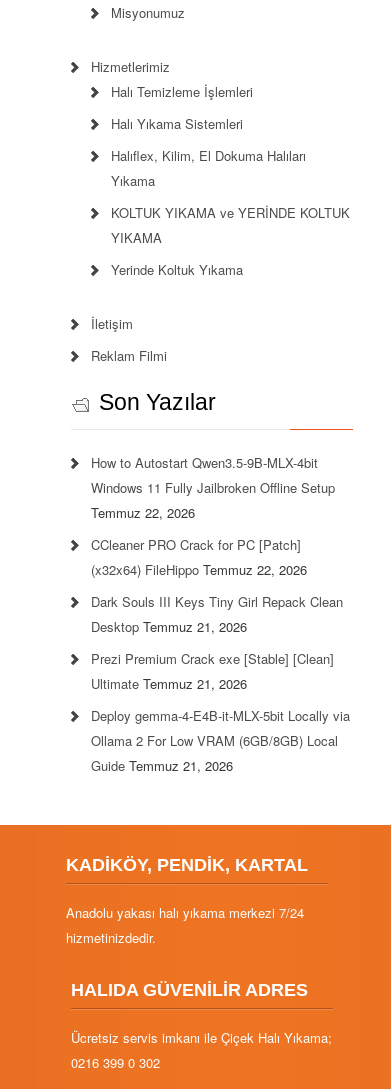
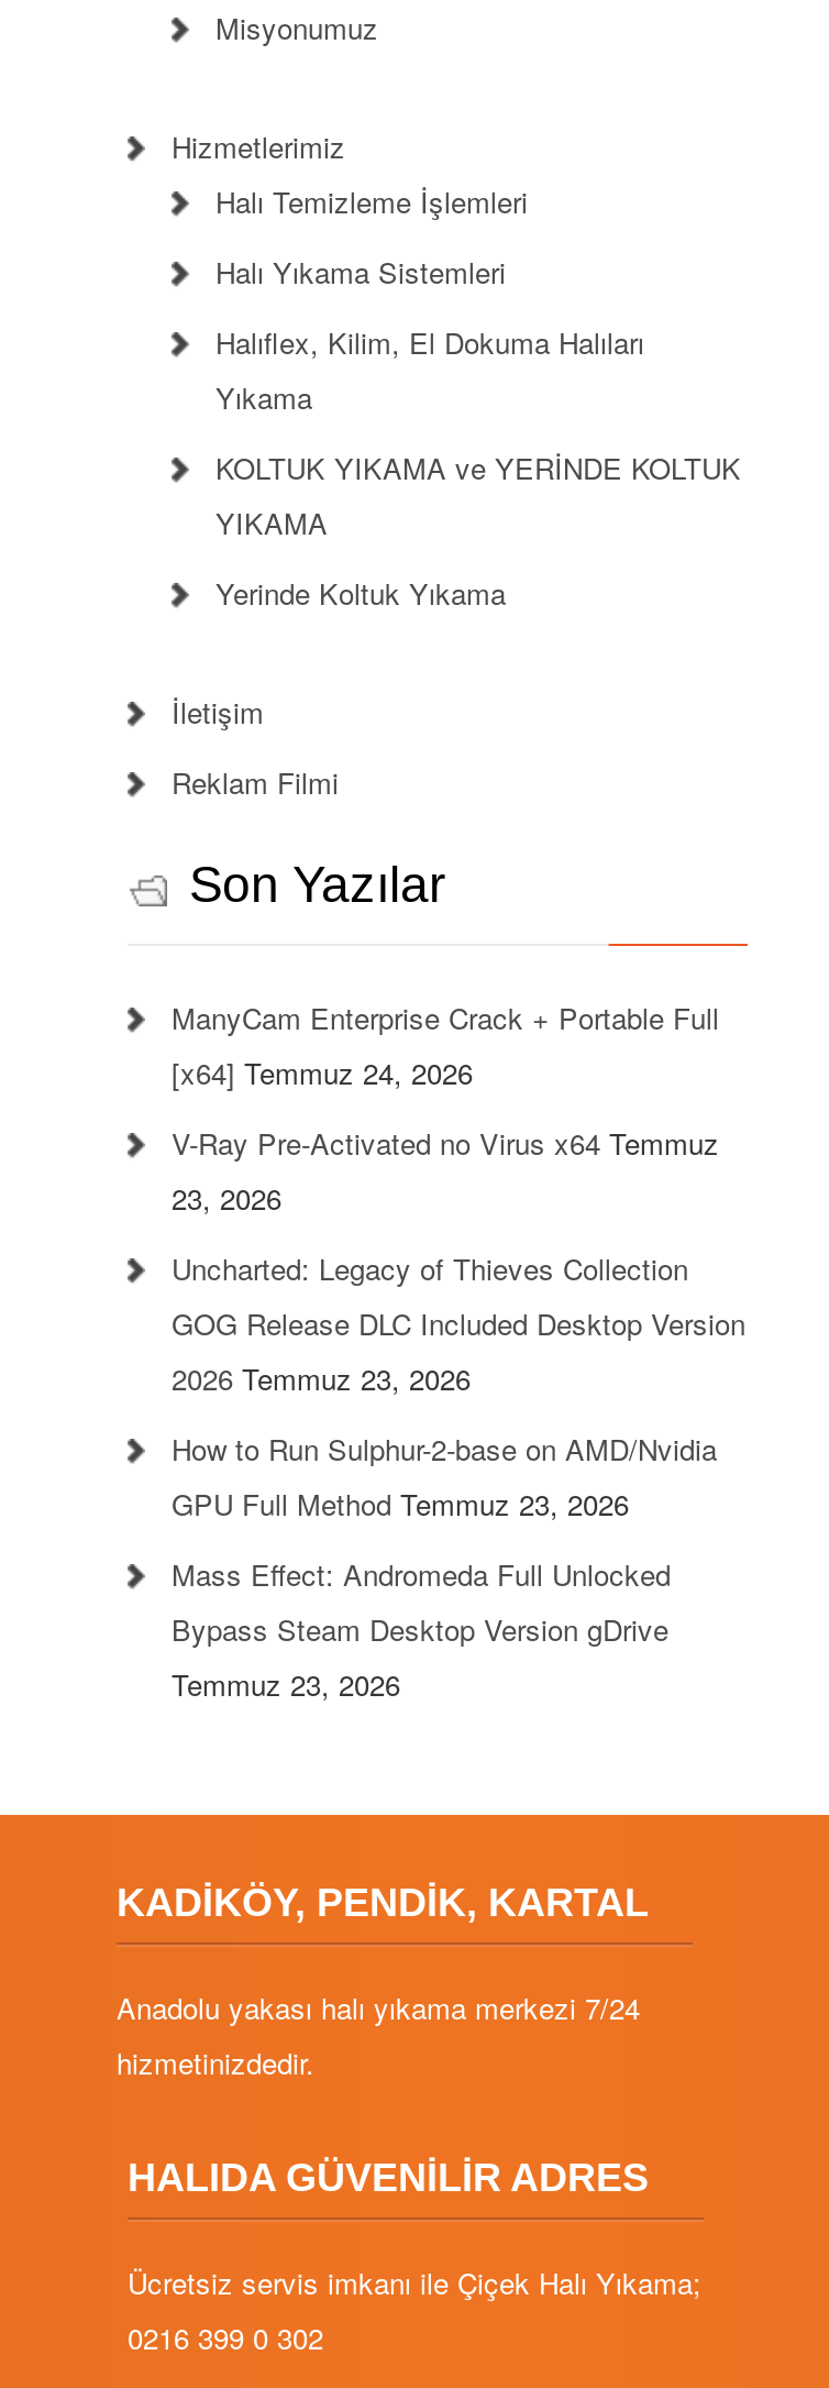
- How to Autostart Qwen3.5-9B-MLX-4bit
- Windows 11 Fully Jailbroken Offline Setup
- Temmuz 22, 2026
+ ManyCam Enterprise Crack + Portable Full
+ [x64] Temmuz 24, 2026

- CCleaner PRO Crack for PC [Patch]
- (x32x64) FileHippo Temmuz 22, 2026
+ V-Ray Pre-Activated no Virus x64 Temmuz
+ 23, 2026

- Dark Souls III Keys Tiny Girl Repack Clean
- Desktop Temmuz 21, 2026
+ Uncharted: Legacy of Thieves Collection
+ GOG Release DLC Included Desktop Version
+ 2026 Temmuz 23, 2026

- Prezi Premium Crack exe [Stable] [Clean]
- Ultimate Temmuz 21, 2026
+ How to Run Sulphur-2-base on AMD/Nvidia
+ GPU Full Method Temmuz 23, 2026

- Deploy gemma-4-E4B-it-MLX-5bit Locally via
- Ollama 2 For Low VRAM (6GB/8GB) Local
- Guide Temmuz 21, 2026
+ Mass Effect: Andromeda Full Unlocked
+ Bypass Steam Desktop Version gDrive
+ Temmuz 23, 2026
